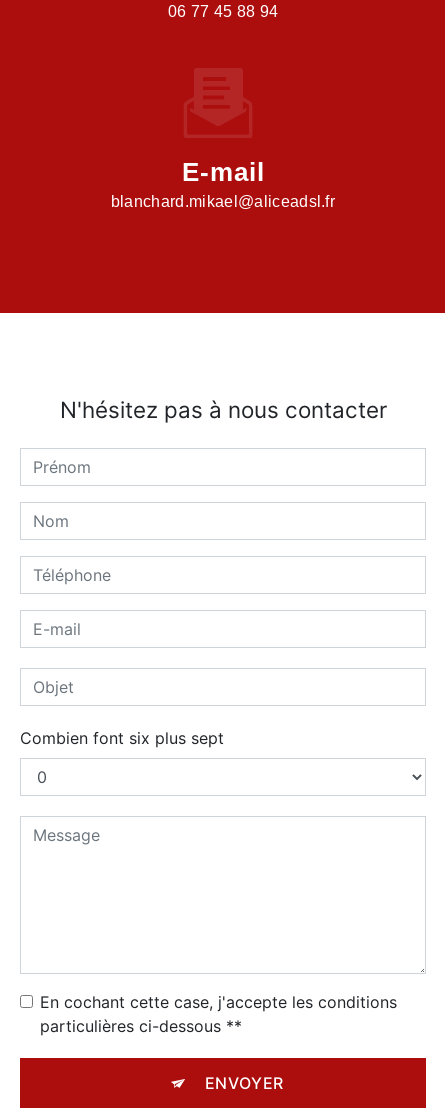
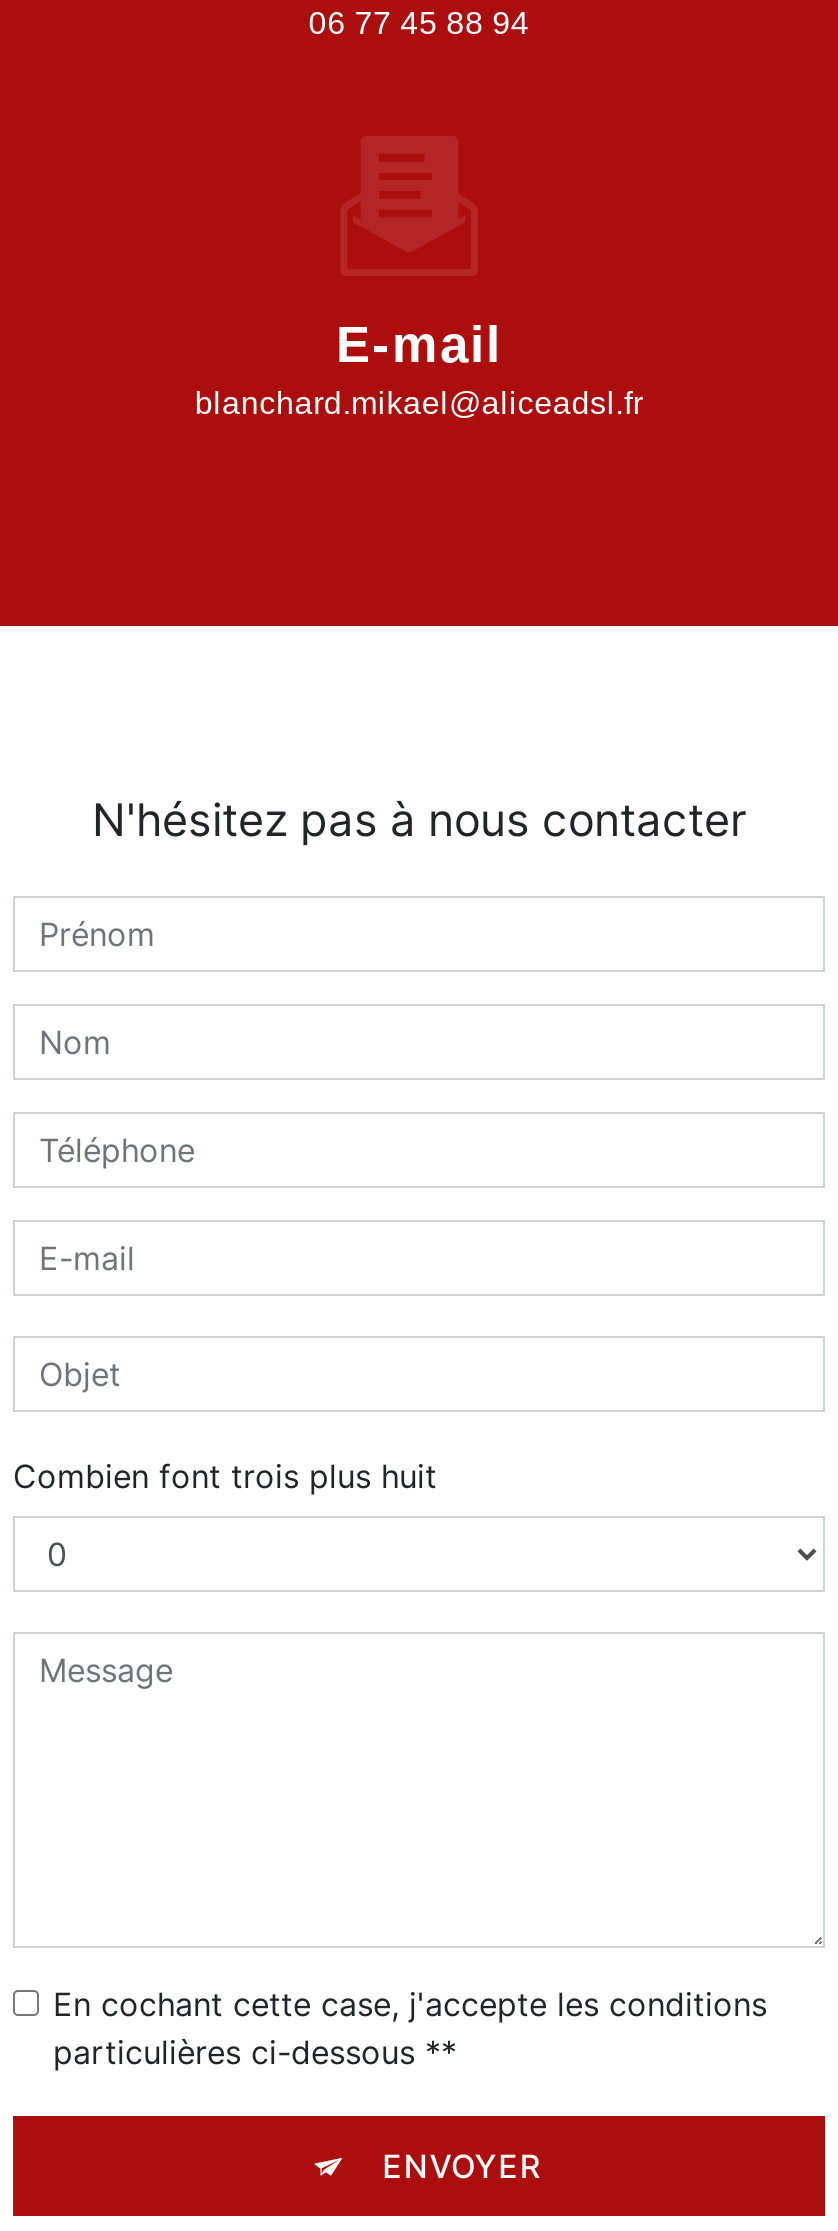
- Combien font six plus sept
+ Combien font trois plus huit
